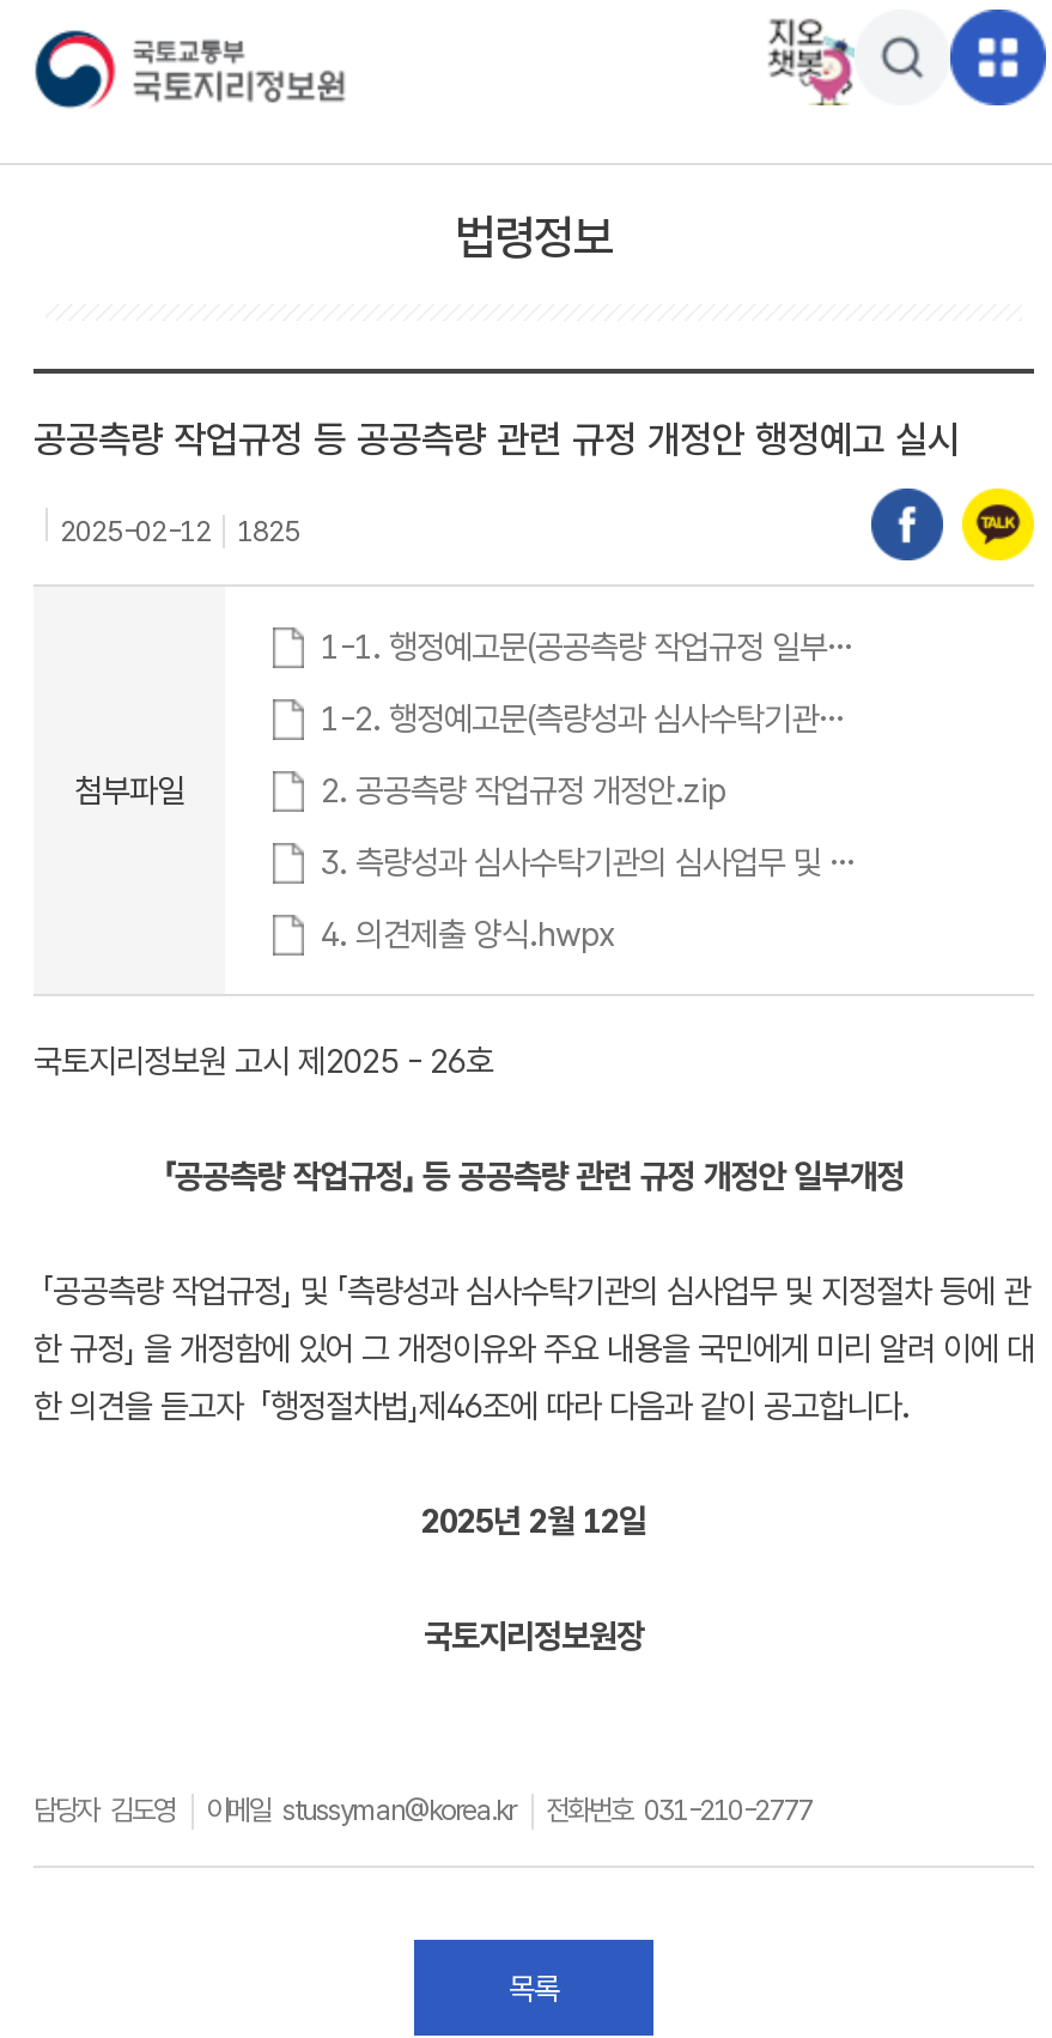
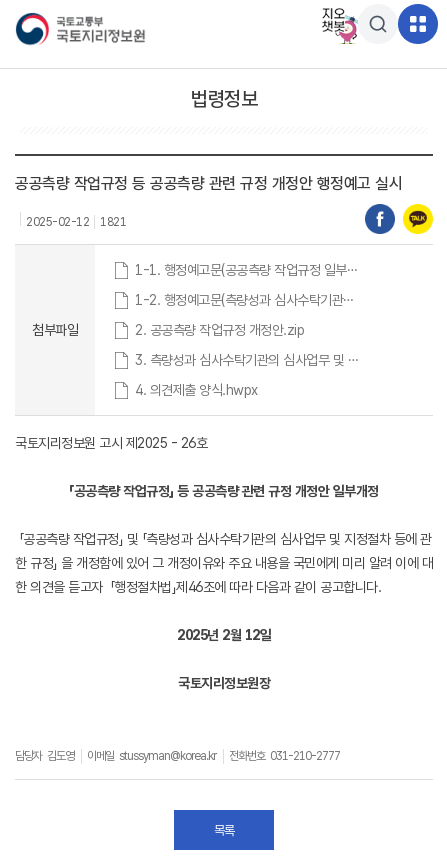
- 2025-02-12 1825
+ 2025-02-12 1821
